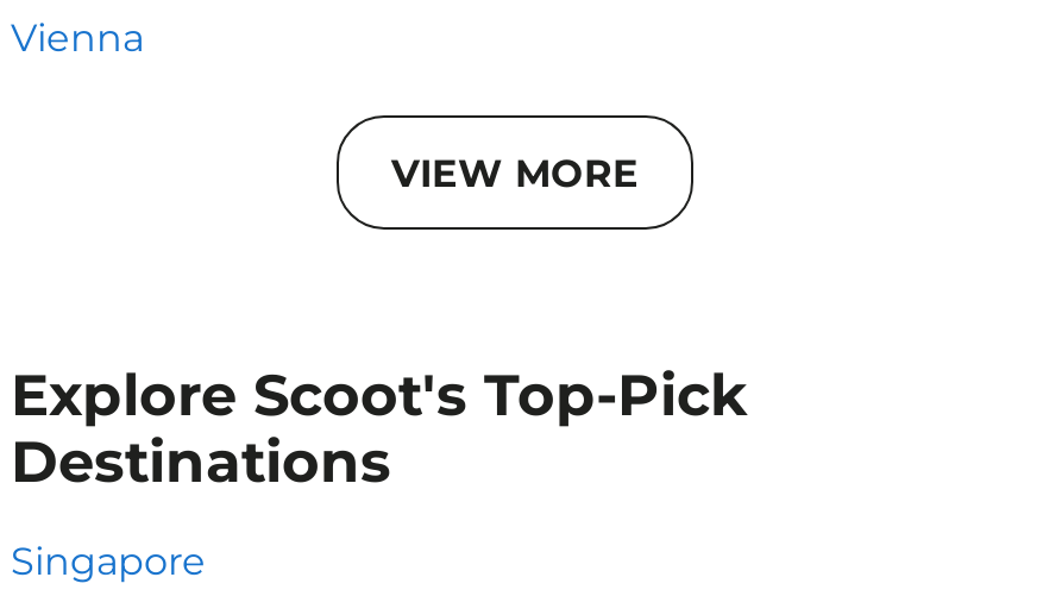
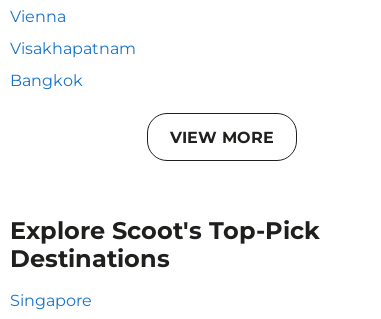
+ Visakhapatnam
+ Bangkok
